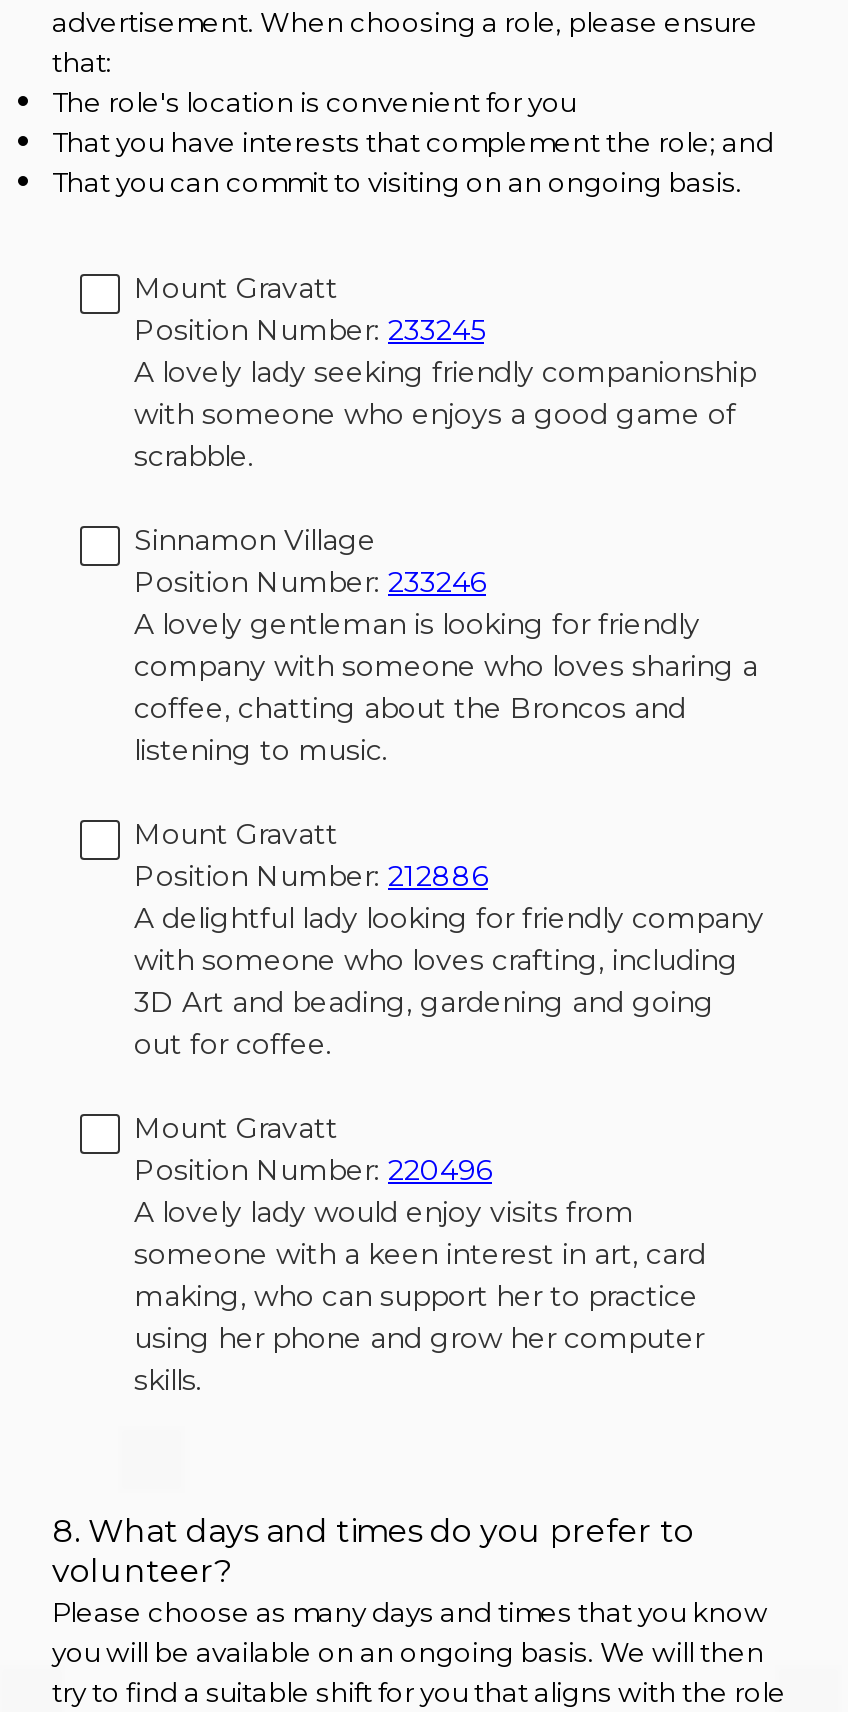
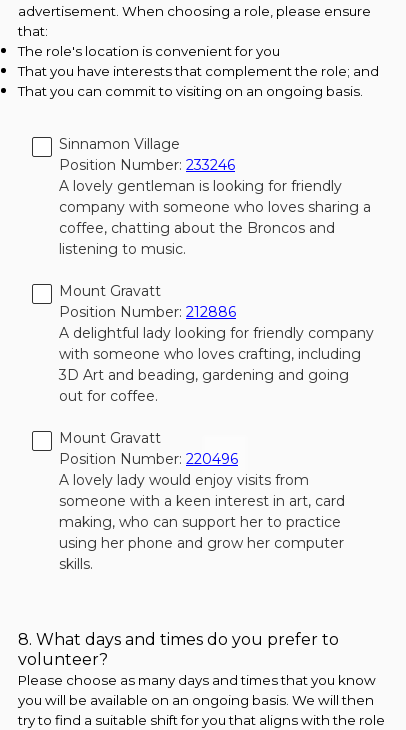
- Mount Gravatt
- Position Number: 233245
- A lovely lady seeking friendly companionship
- with someone who enjoys a good game of
- scrabble.
